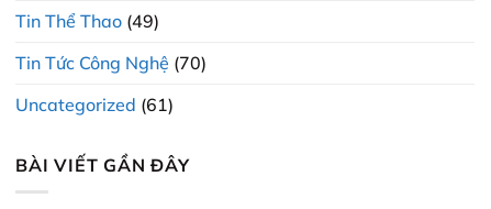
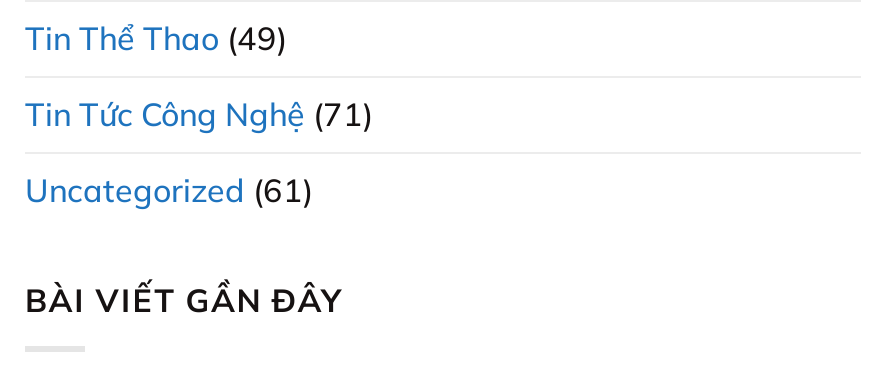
- Tin Tức Công Nghệ (70)
+ Tin Tức Công Nghệ (71)
